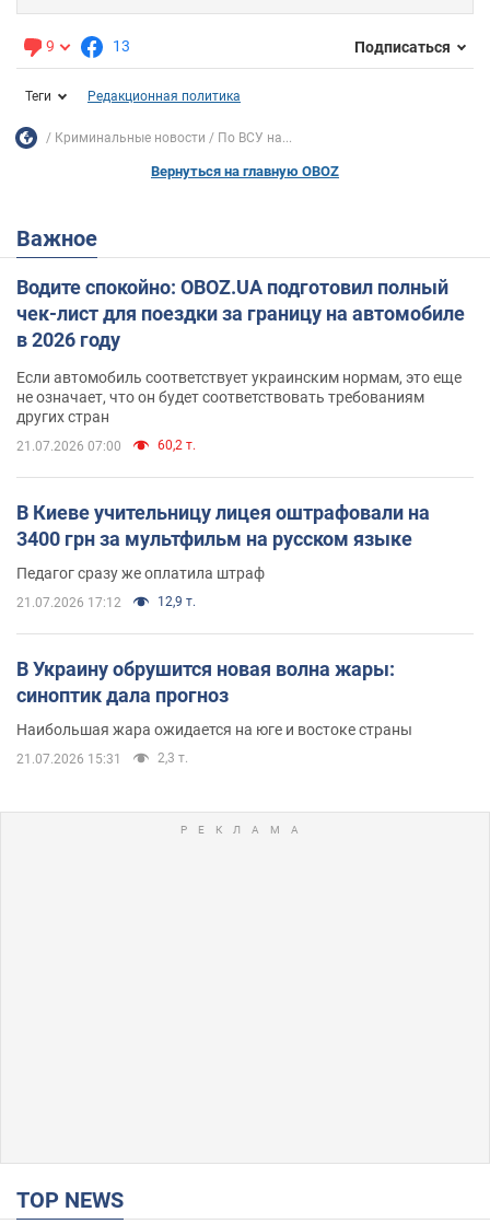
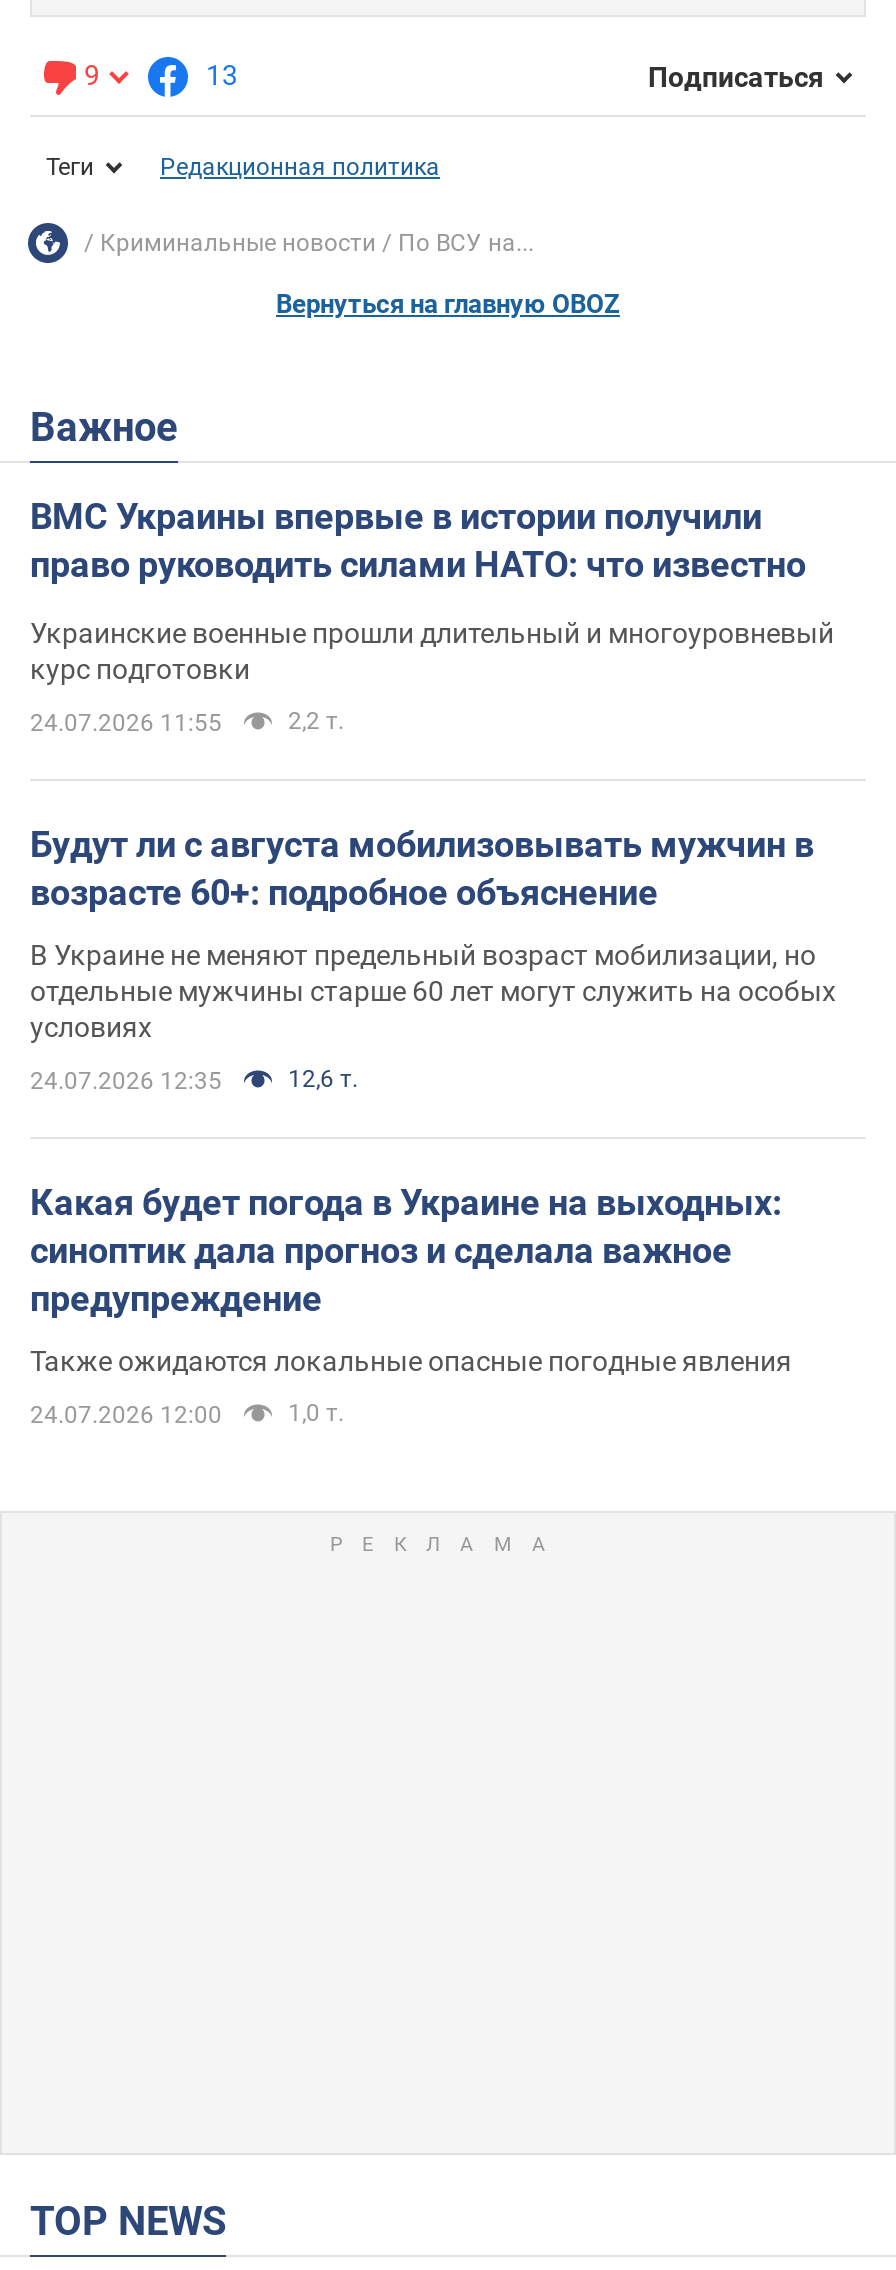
- Водите спокойно: OBOZ.UA подготовил полный
- чек-лист для поездки за границу на автомобиле
- в 2026 году
+ ВМС Украины впервые в истории получили
+ право руководить силами НАТО: что известно

- Если автомобиль соответствует украинским нормам, это еще
- не означает, что он будет соответствовать требованиям
- других стран
+ Украинские военные прошли длительный и многоуровневый
+ курс подготовки

- 21.07.2026 07:00
- 60,2 т.
+ 24.07.2026 11:55
+ 2,2 т.

- В Киеве учительницу лицея оштрафовали на
- 3400 грн за мультфильм на русском языке
+ Будут ли с августа мобилизовывать мужчин в
+ возрасте 60+: подробное объяснение

- Педагог сразу же оплатила штраф
+ В Украине не меняют предельный возраст мобилизации, но
+ отдельные мужчины старше 60 лет могут служить на особых
+ условиях

- 21.07.2026 17:12
- 12,9 т.
+ 24.07.2026 12:35
+ 12,6 т.

- В Украину обрушится новая волна жары:
- синоптик дала прогноз
+ Какая будет погода в Украине на выходных:
+ синоптик дала прогноз и сделала важное
+ предупреждение

- Наибольшая жара ожидается на юге и востоке страны
+ Также ожидаются локальные опасные погодные явления

- 21.07.2026 15:31
- 2,3 т.
+ 24.07.2026 12:00
+ 1,0 т.
